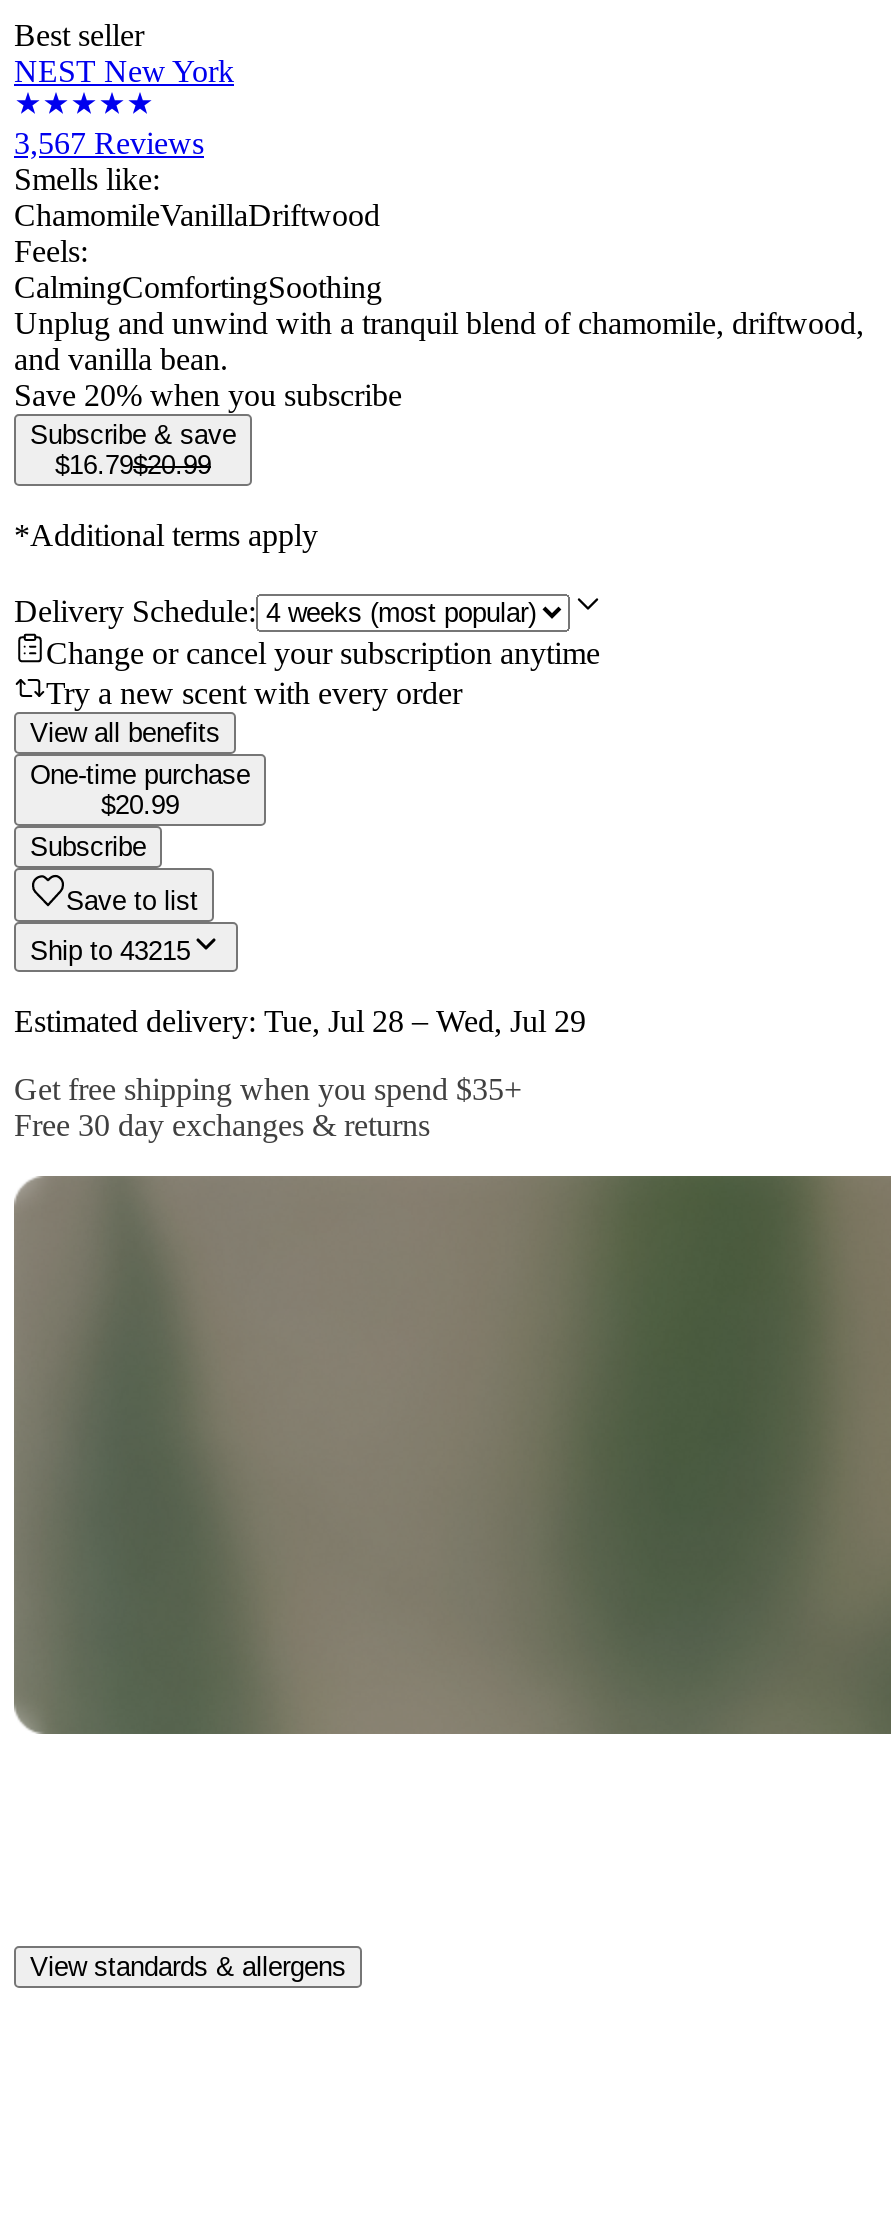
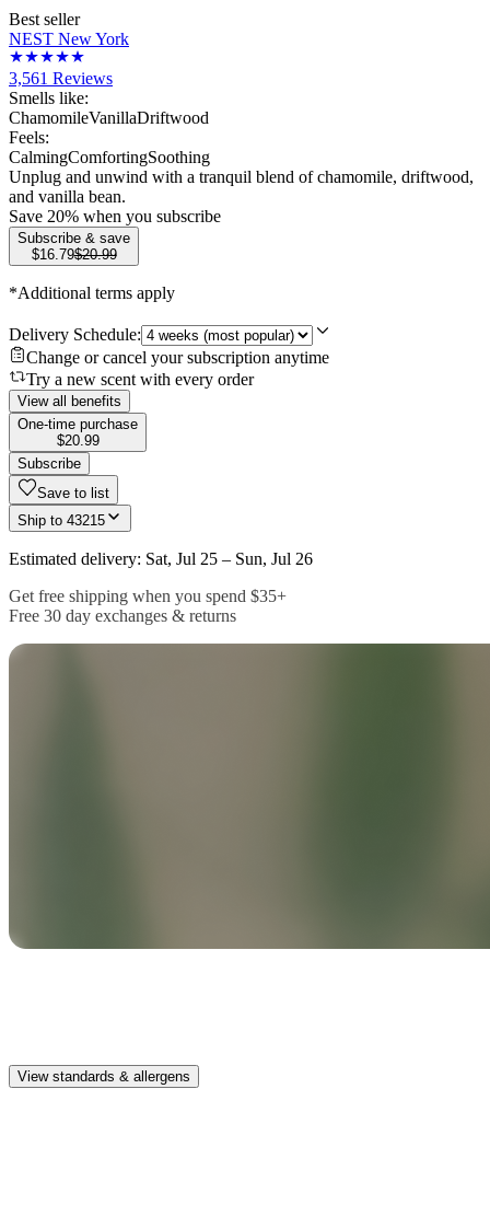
- 3,567 Reviews
+ 3,561 Reviews

- Estimated delivery: Tue, Jul 28 – Wed, Jul 29
+ Estimated delivery: Sat, Jul 25 – Sun, Jul 26
